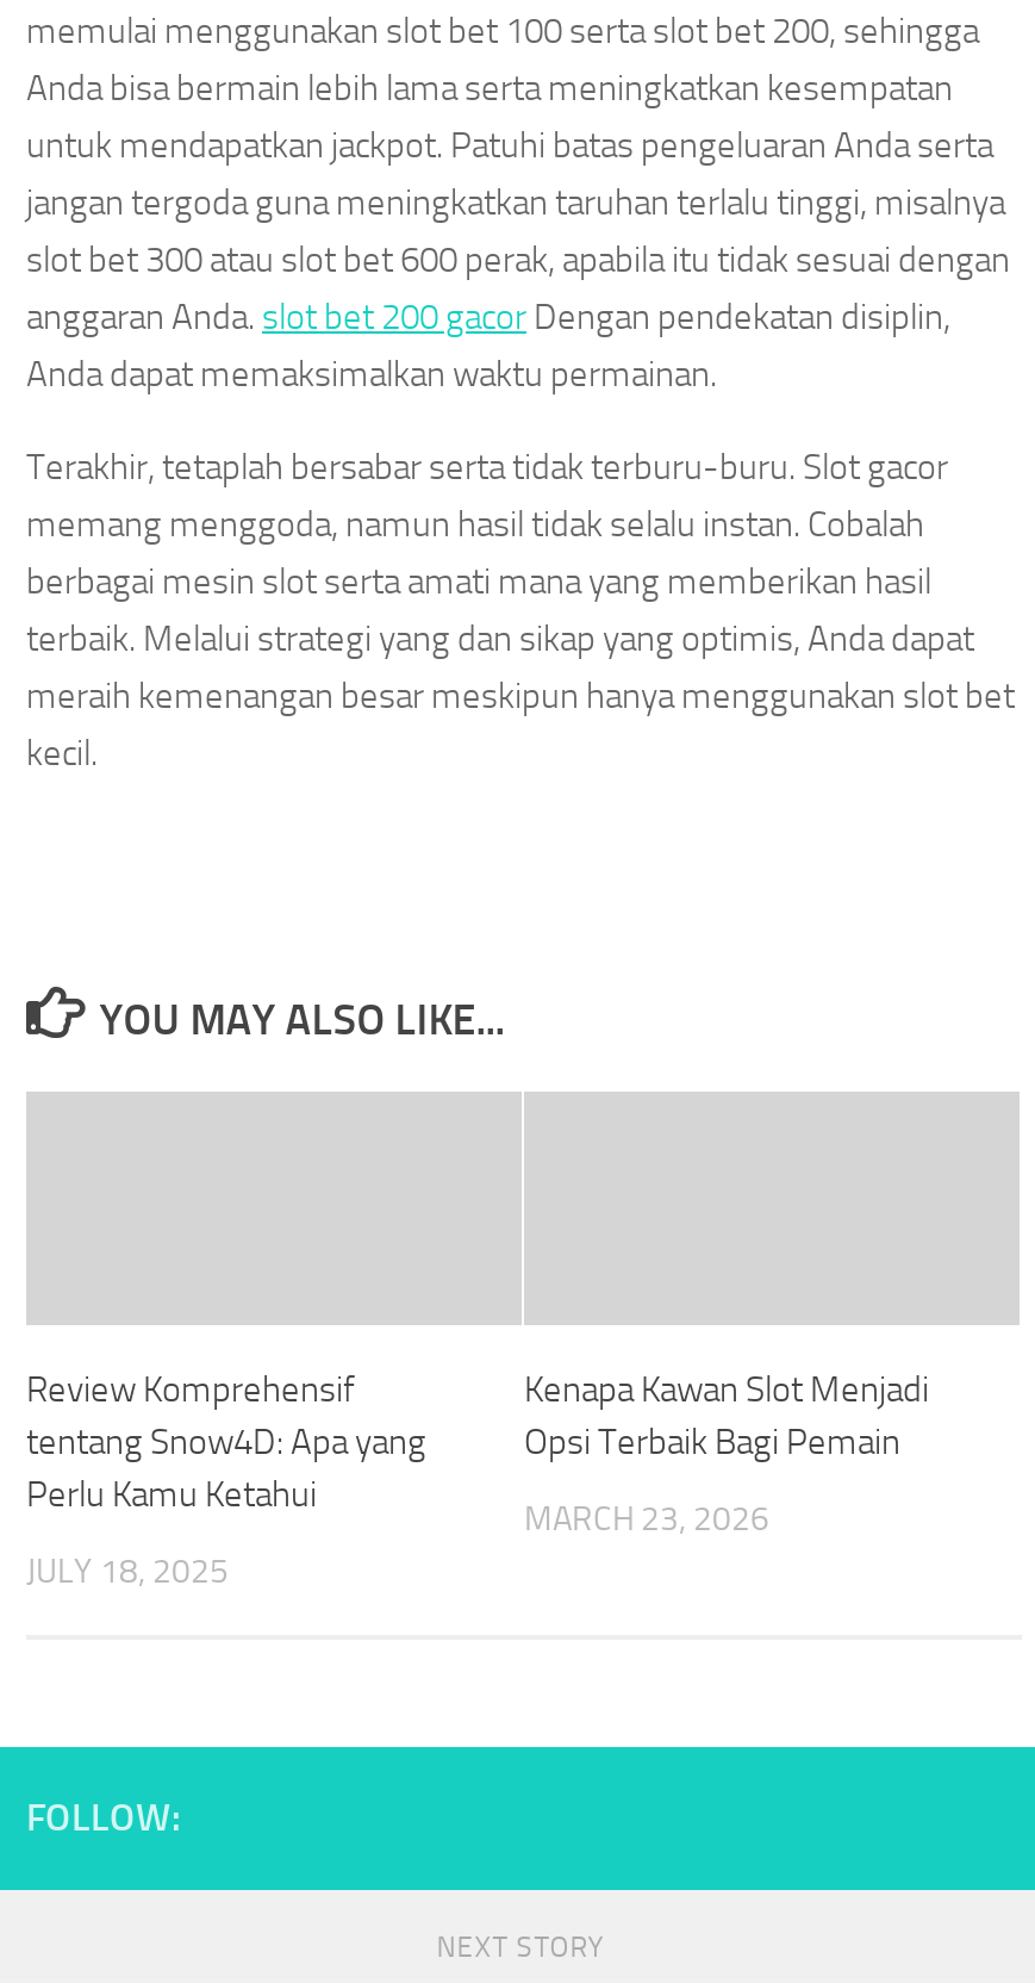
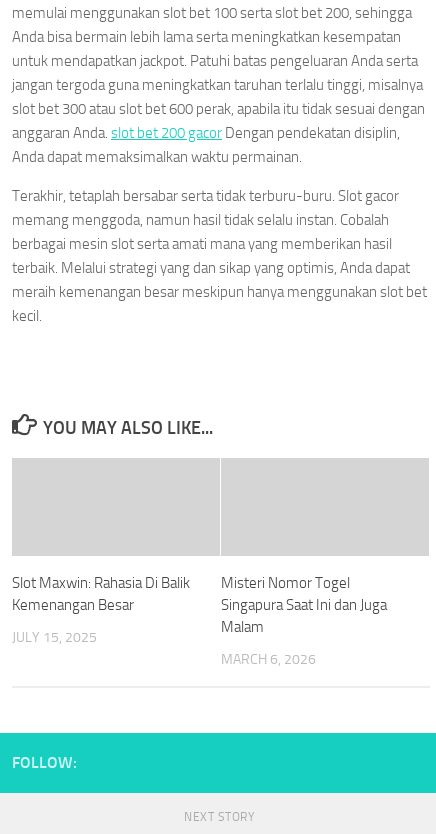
- Review Komprehensif
- tentang Snow4D: Apa yang
- Perlu Kamu Ketahui
+ Slot Maxwin: Rahasia Di Balik
+ Kemenangan Besar

- Kenapa Kawan Slot Menjadi
- Opsi Terbaik Bagi Pemain
+ Misteri Nomor Togel
+ Singapura Saat Ini dan Juga
+ Malam

- MARCH 23, 2026
+ MARCH 6, 2026

- JULY 18, 2025
+ JULY 15, 2025
